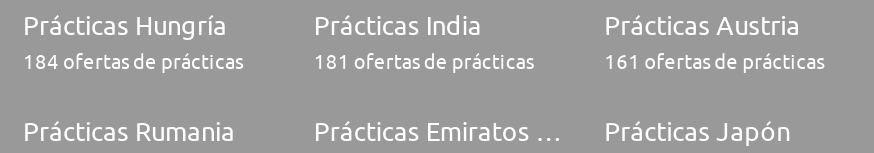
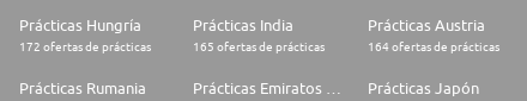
- 184 ofertas de prácticas
+ 172 ofertas de prácticas

- 181 ofertas de prácticas
+ 165 ofertas de prácticas

- 161 ofertas de prácticas
+ 164 ofertas de prácticas
